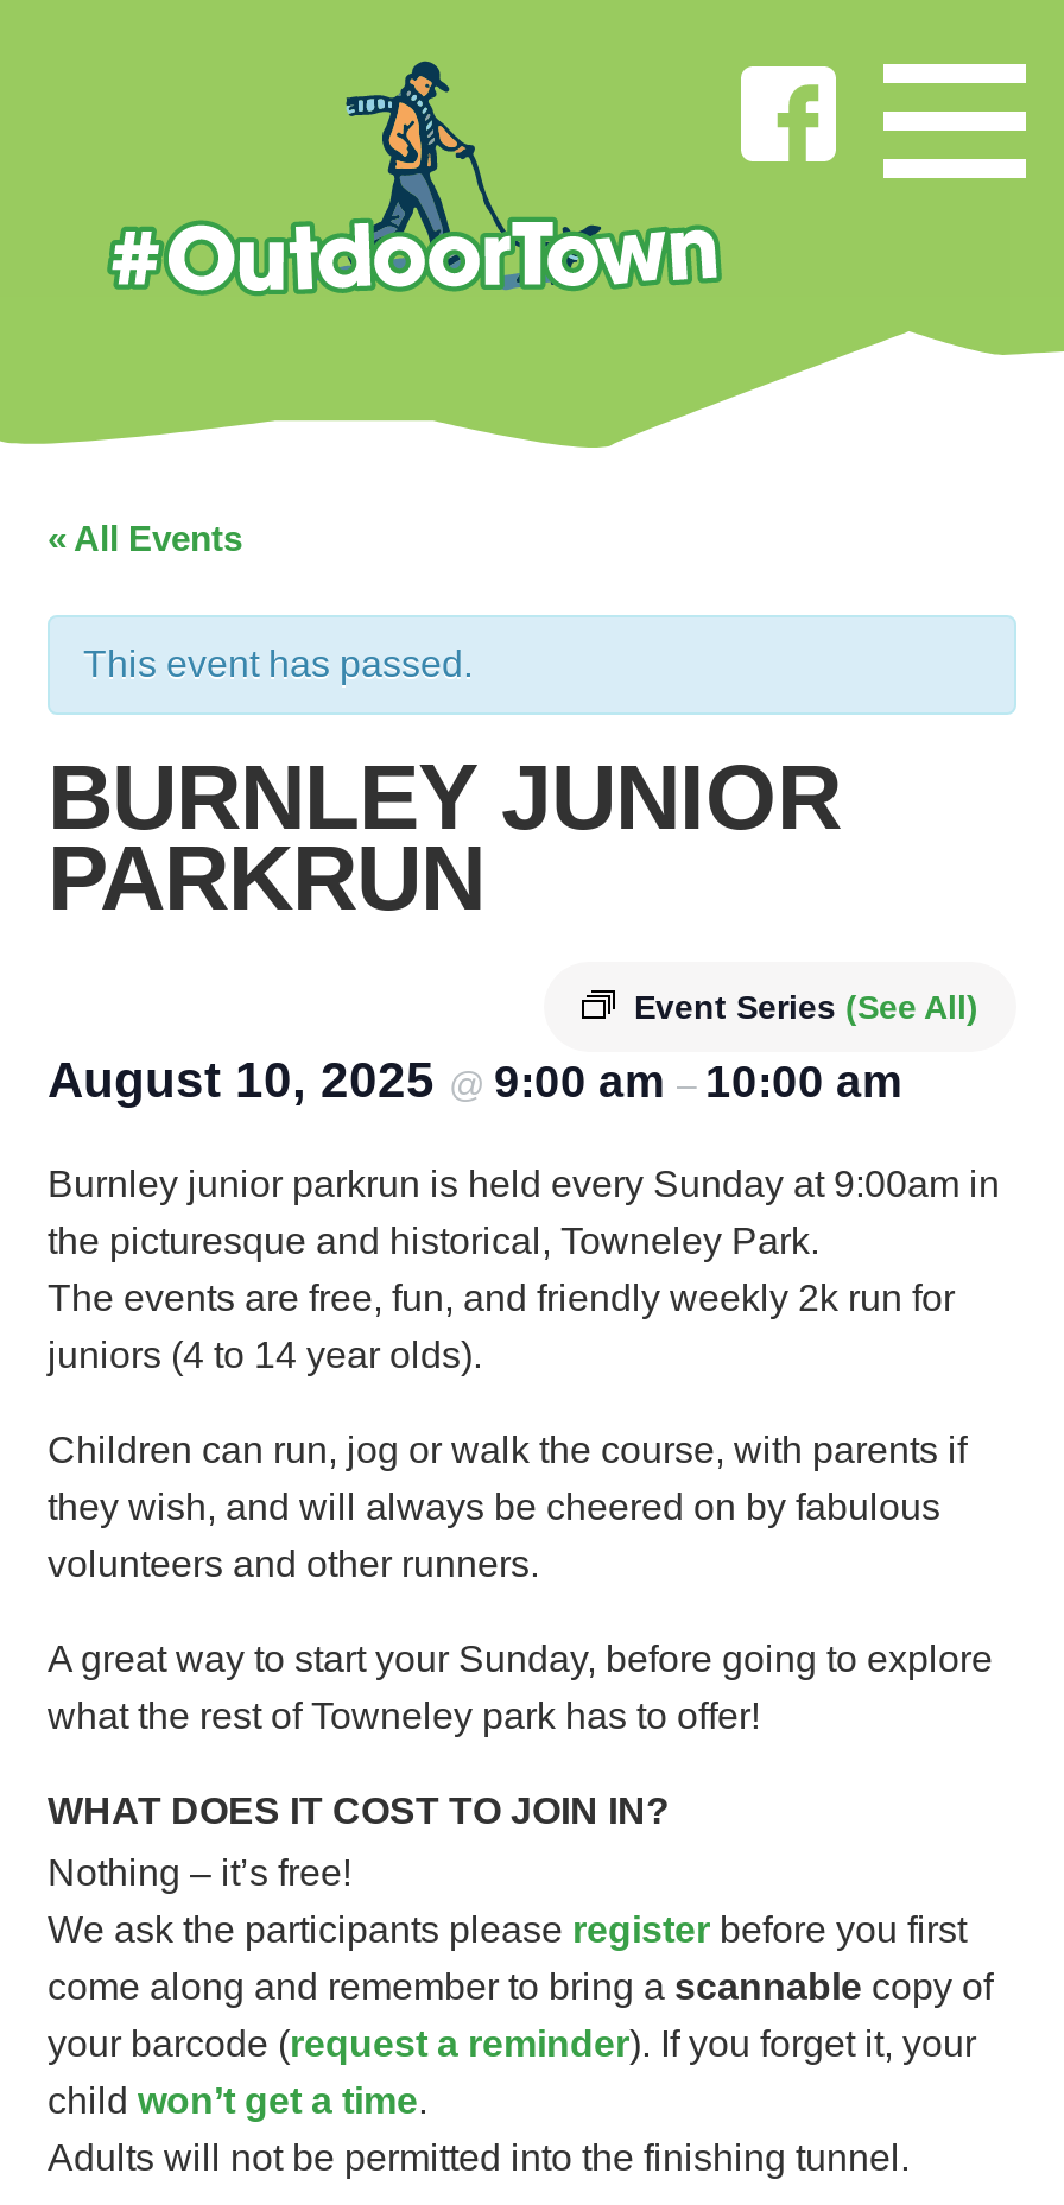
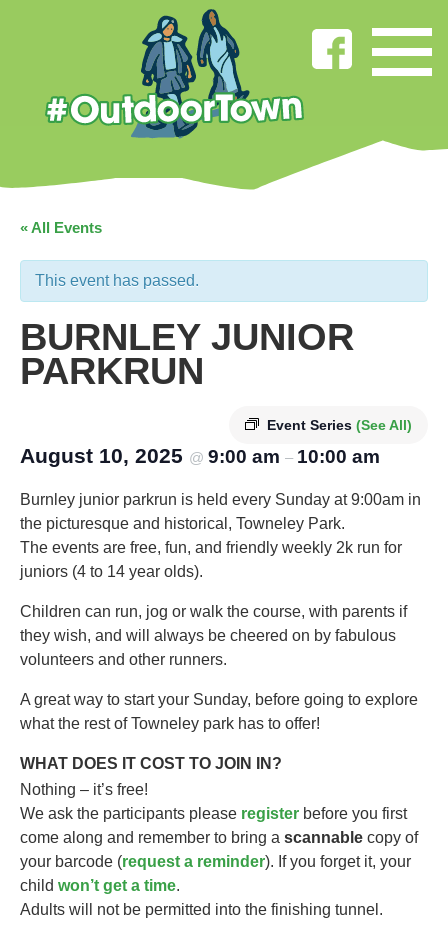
- [image]
+ [image]
